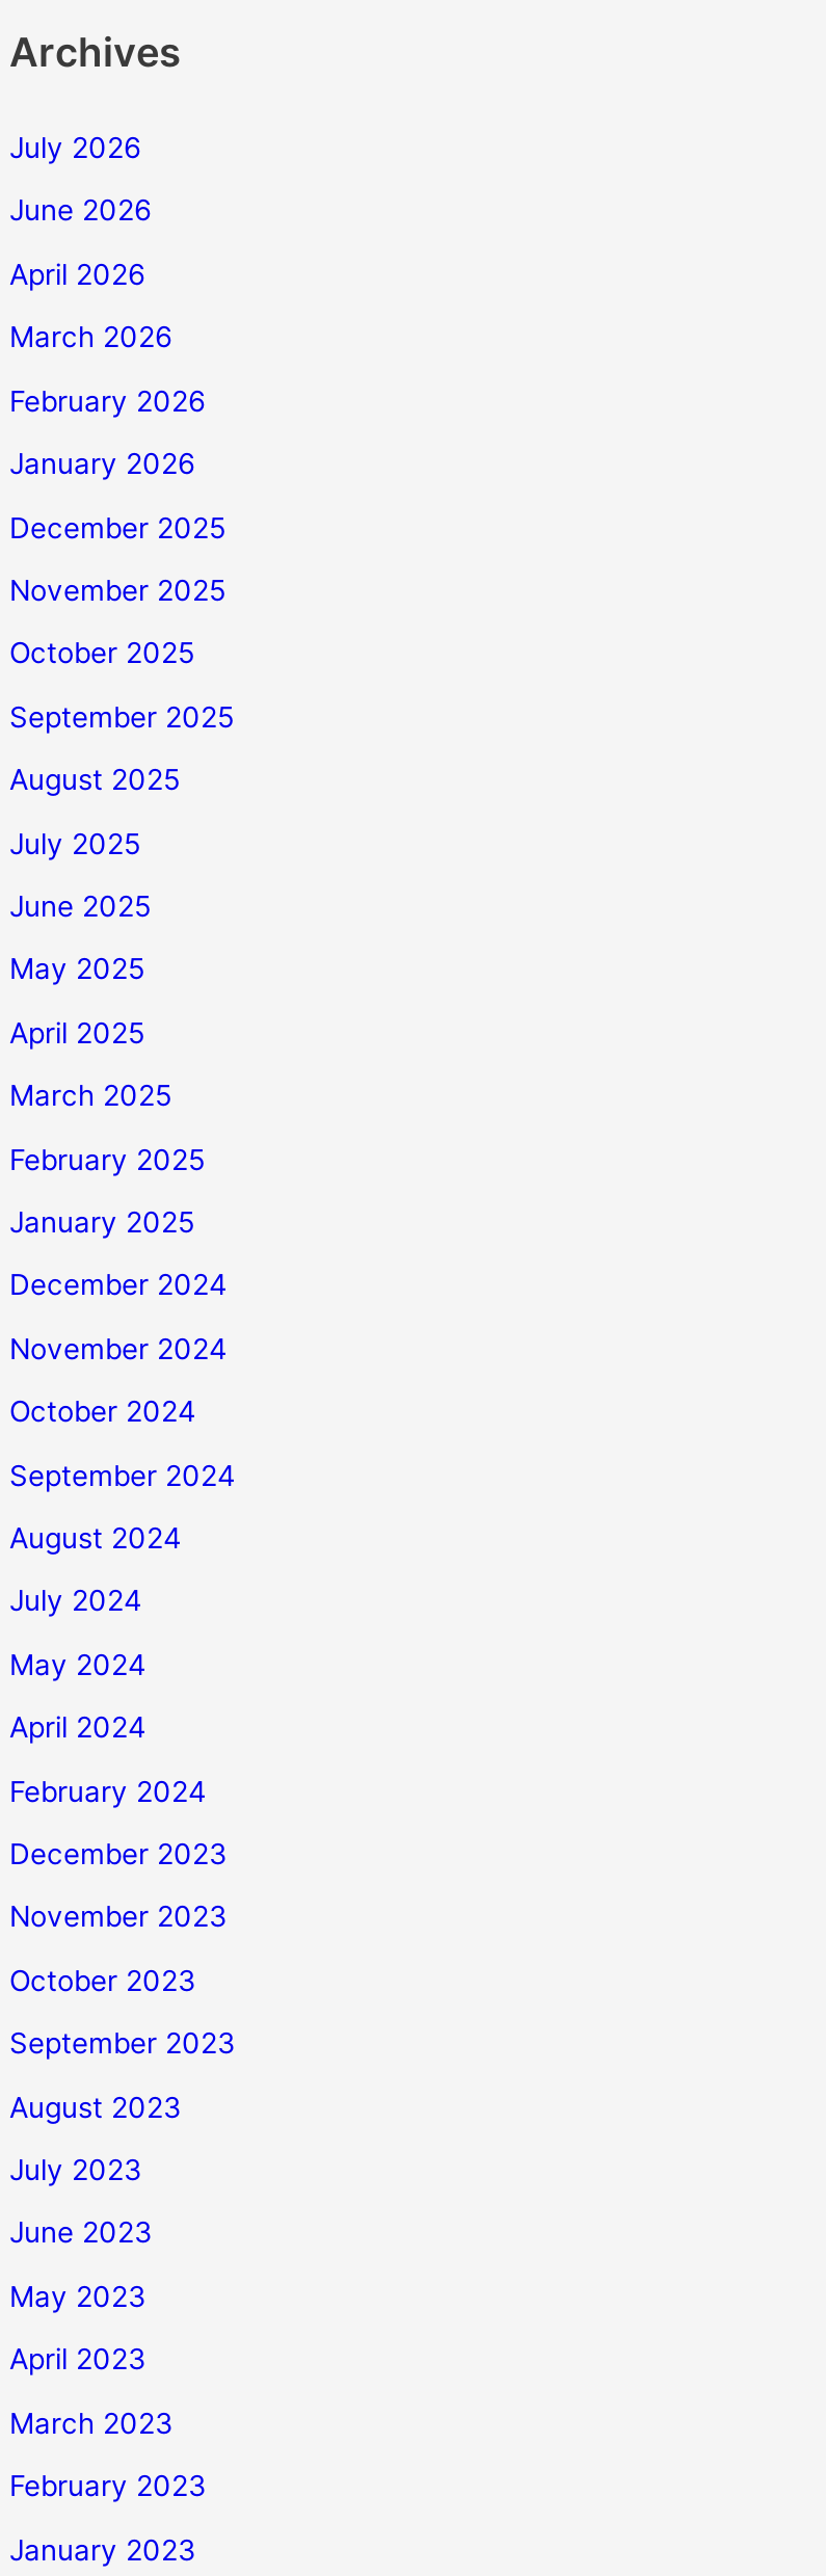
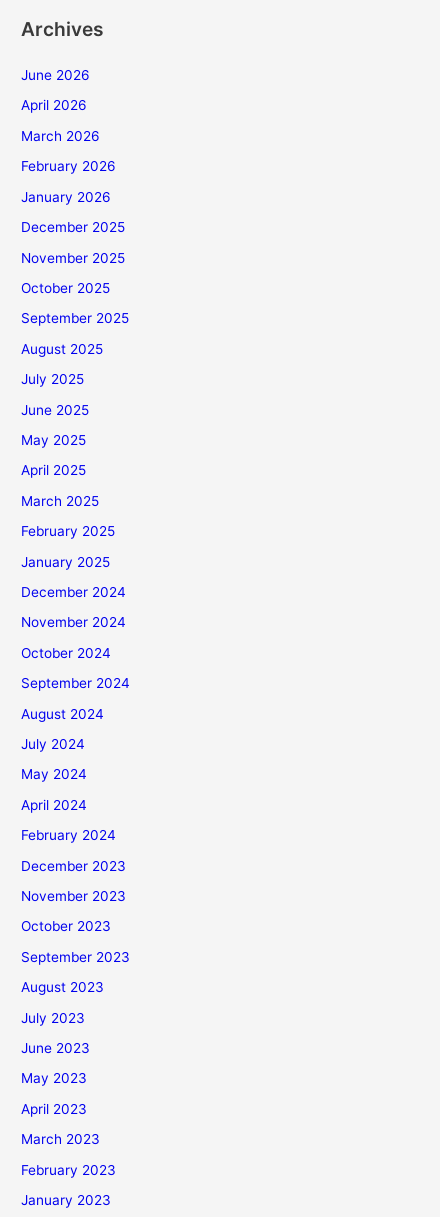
- July 2026
